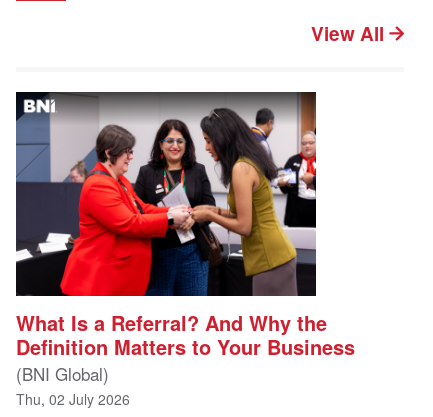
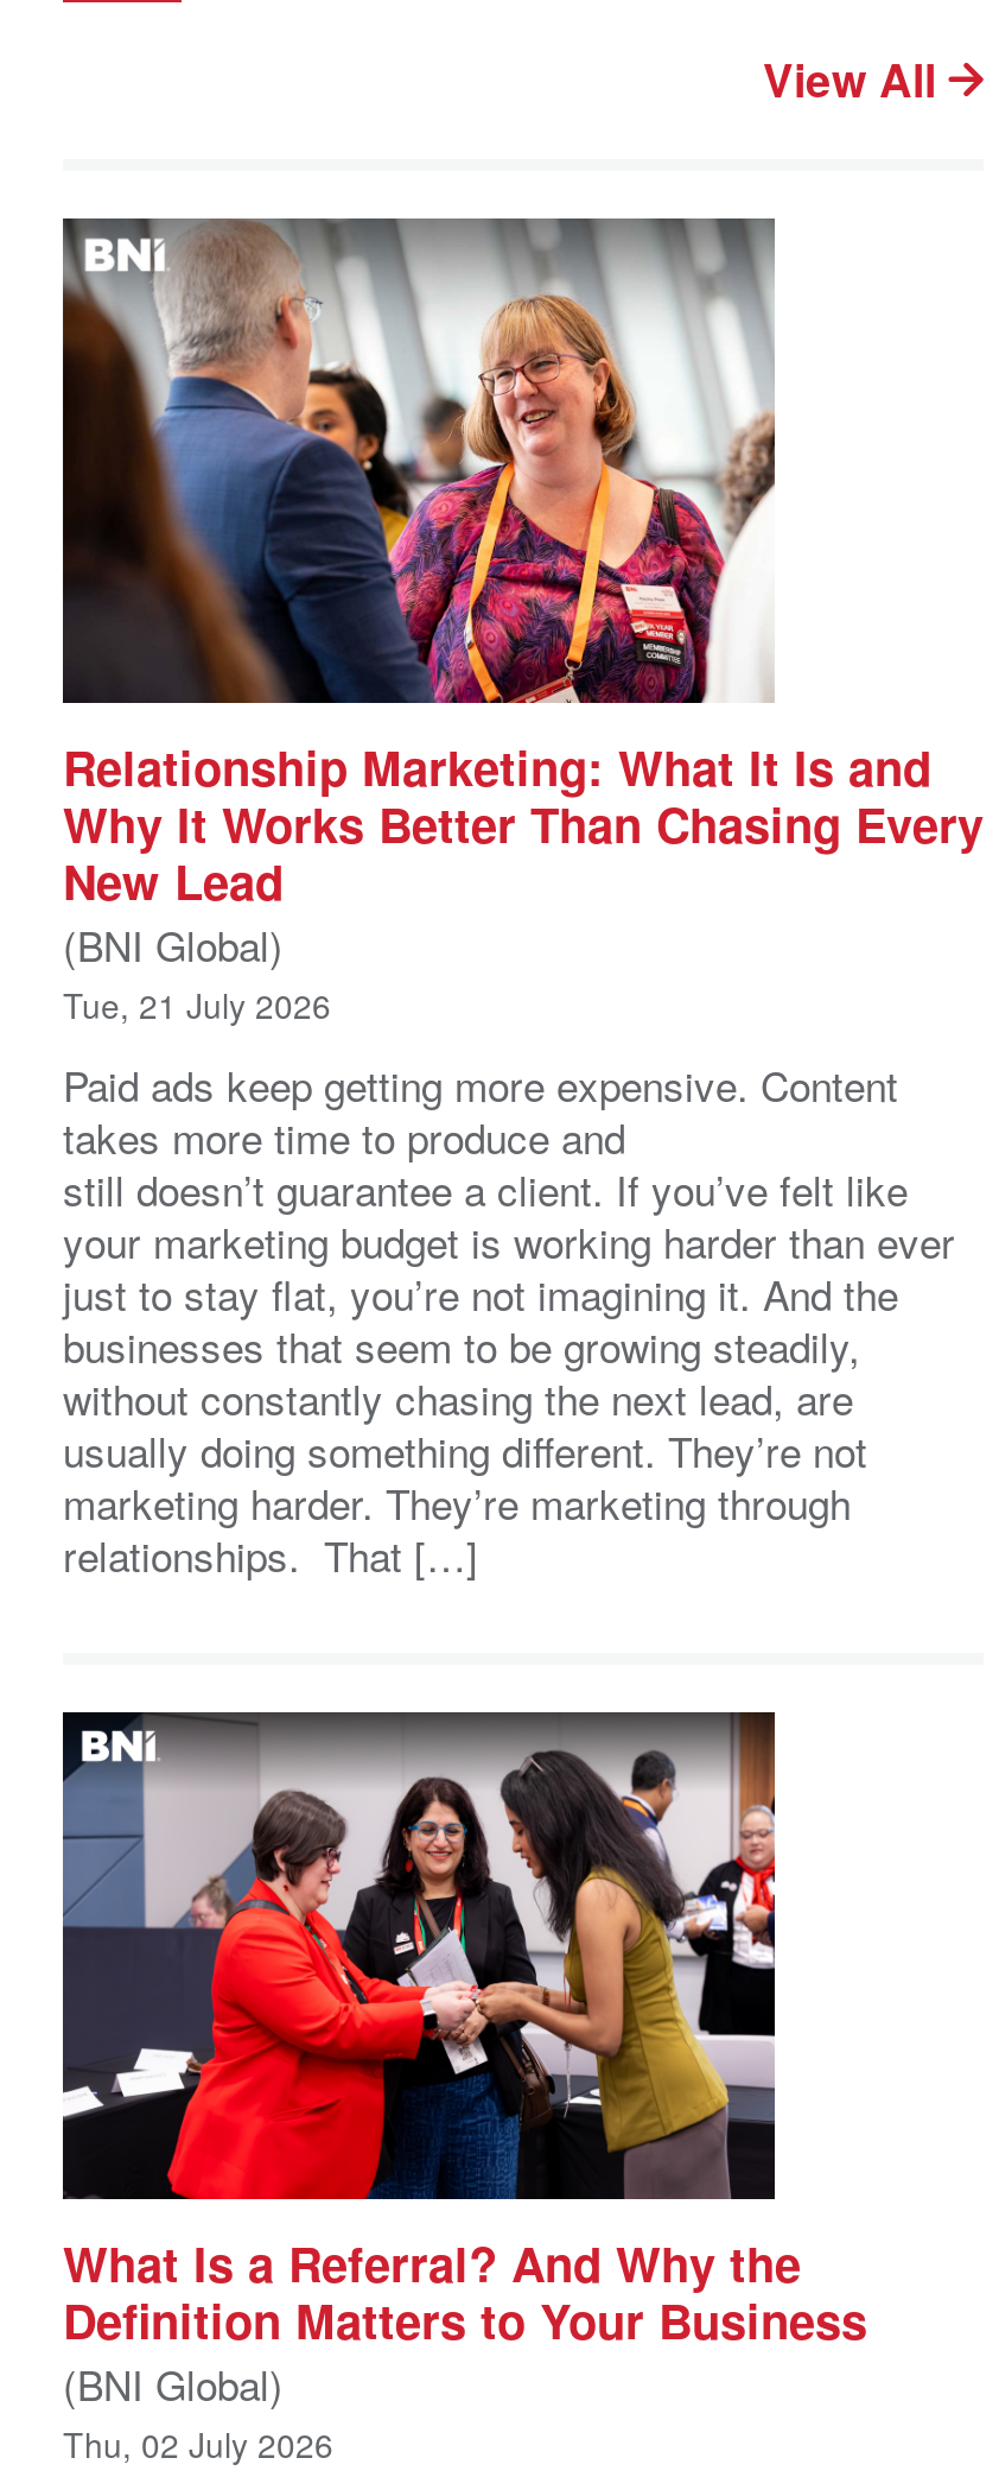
+ [image]
+ Relationship Marketing: What It Is and
+ Why It Works Better Than Chasing Every
+ New Lead
+ (BNI Global)
+ Tue, 21 July 2026
+ Paid ads keep getting more expensive. Content
+ takes more time to produce and
+ still doesn’t guarantee a client. If you’ve felt like
+ your marketing budget is working harder than ever
+ just to stay flat, you’re not imagining it. And the
+ businesses that seem to be growing steadily,
+ without constantly chasing the next lead, are
+ usually doing something different. They’re not
+ marketing harder. They’re marketing through
+ relationships. That […]
